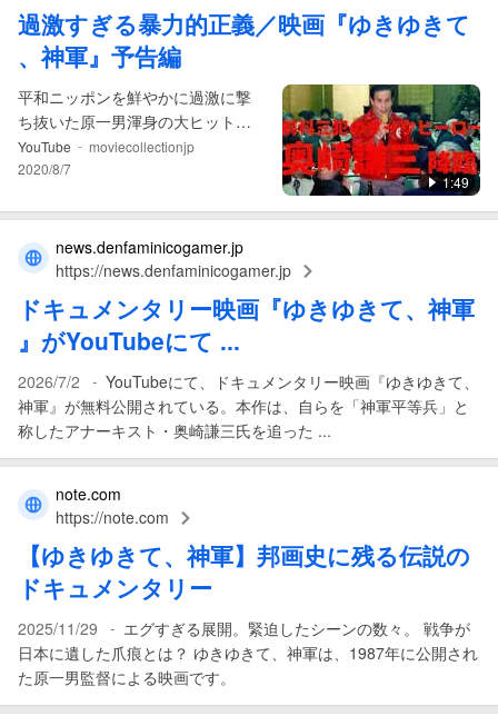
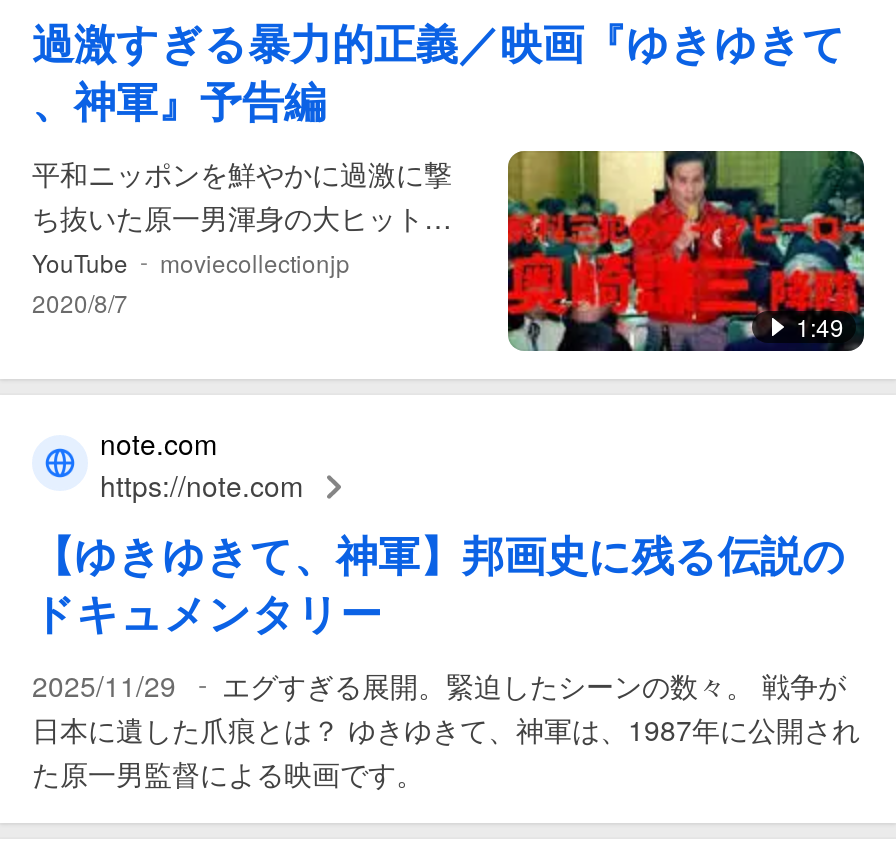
- news.denfaminicogamer.jp
- https://news.denfaminicogamer.jp
- ドキュメンタリー映画『ゆきゆきて、神軍
- 』がYouTubeにて ...
- 2026/7/2 - YouTubeにて、ドキュメンタリー映画『ゆきゆきて、
- 神軍』が無料公開されている。本作は、自らを「神軍平等兵」と
- 称したアナーキスト・奥崎謙三氏を追った ...
